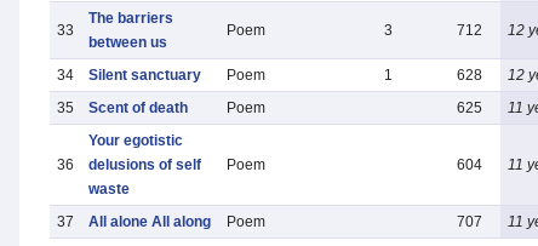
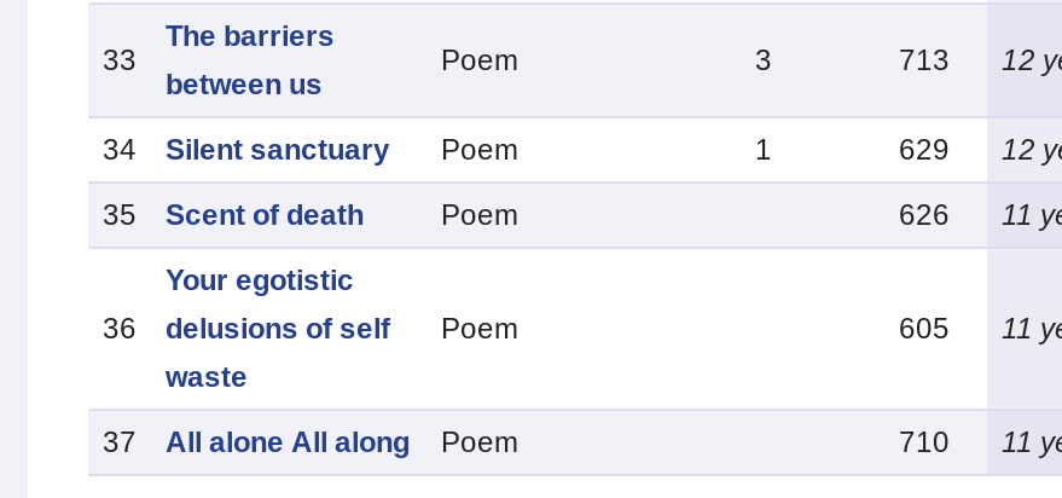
- 712
+ 713

- 628
+ 629

- 625
+ 626

- 604
+ 605

- 707
+ 710
